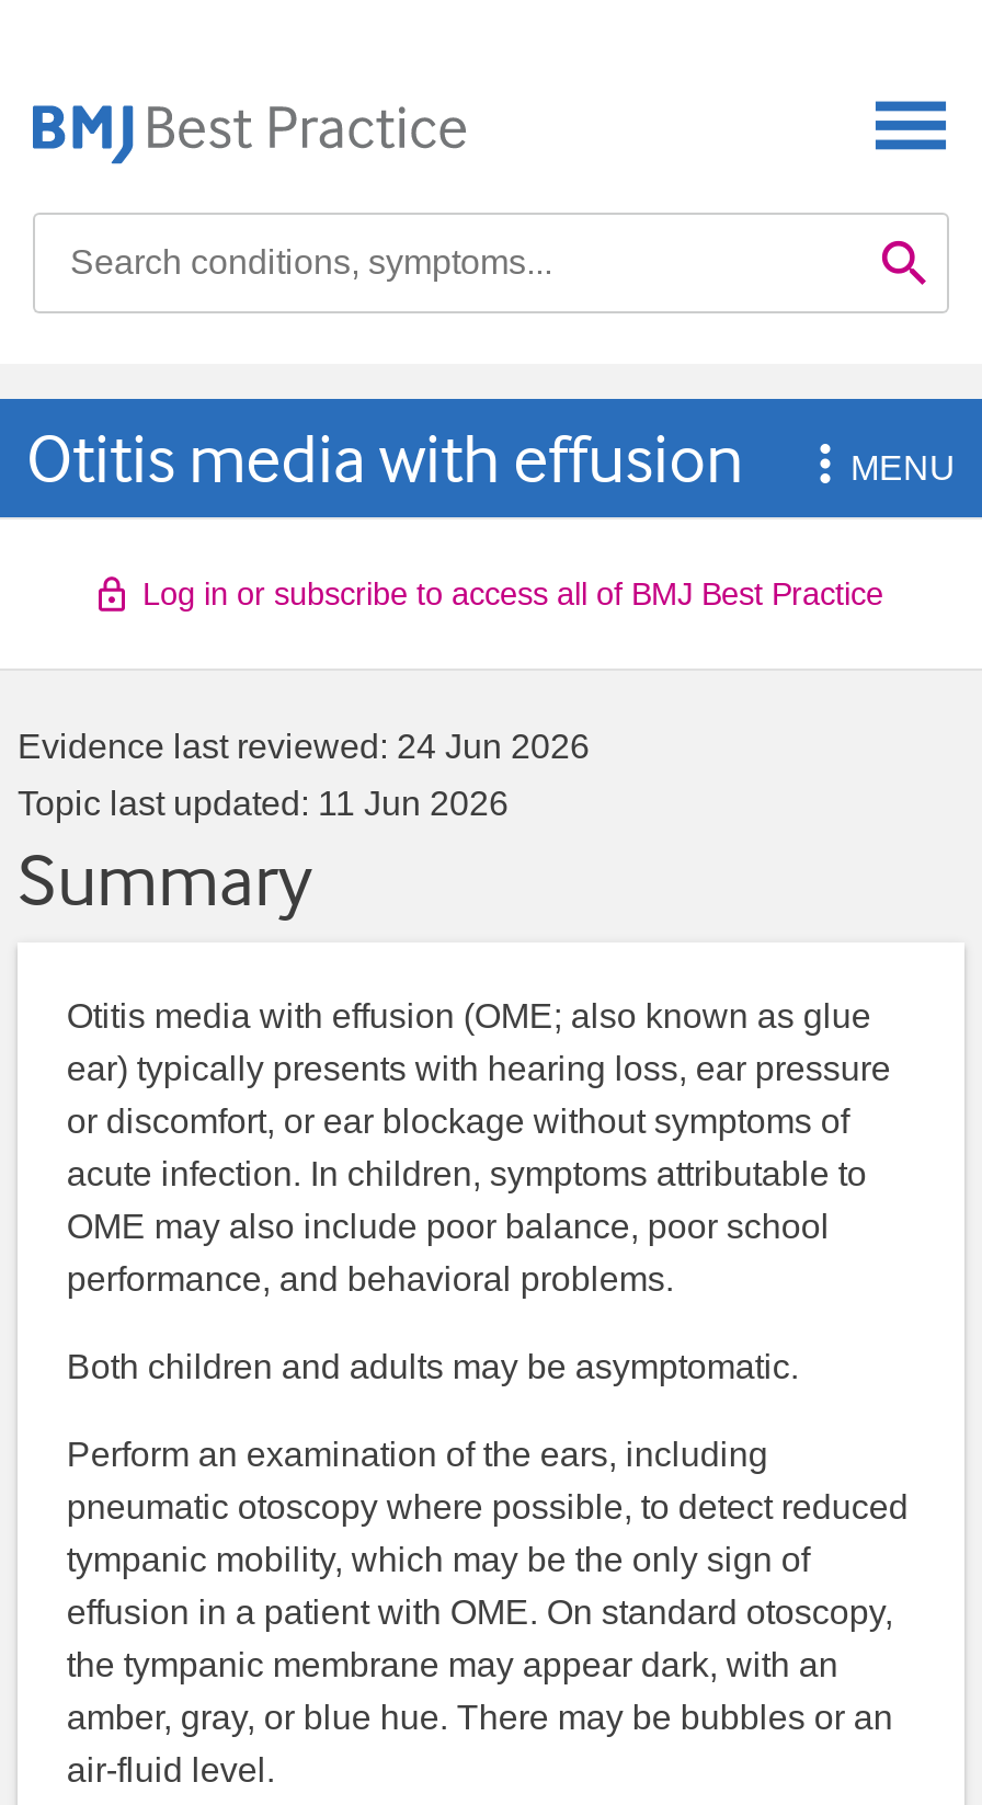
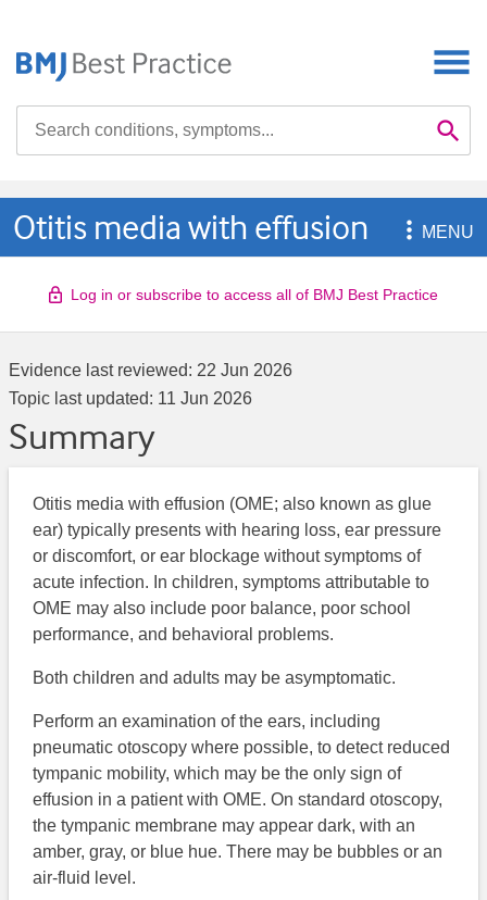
- Evidence last reviewed: 24 Jun 2026
+ Evidence last reviewed: 22 Jun 2026
